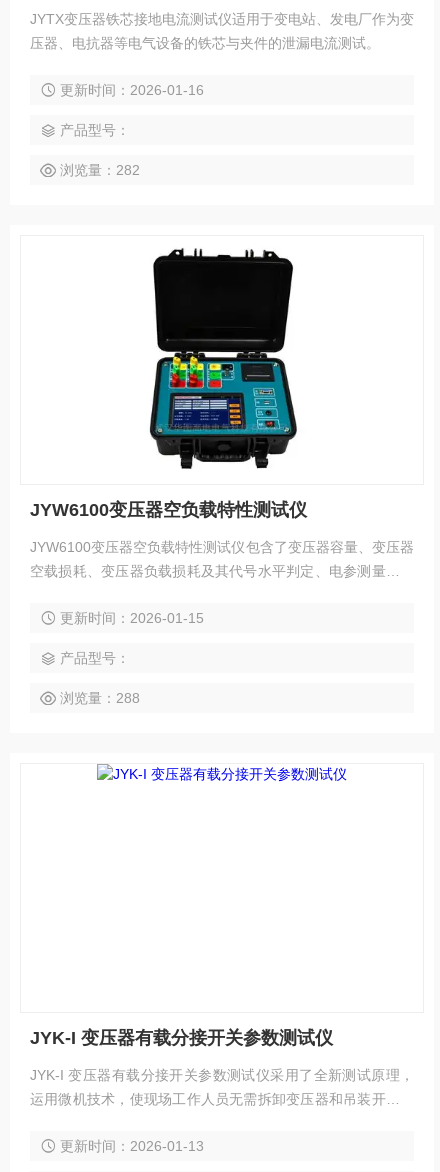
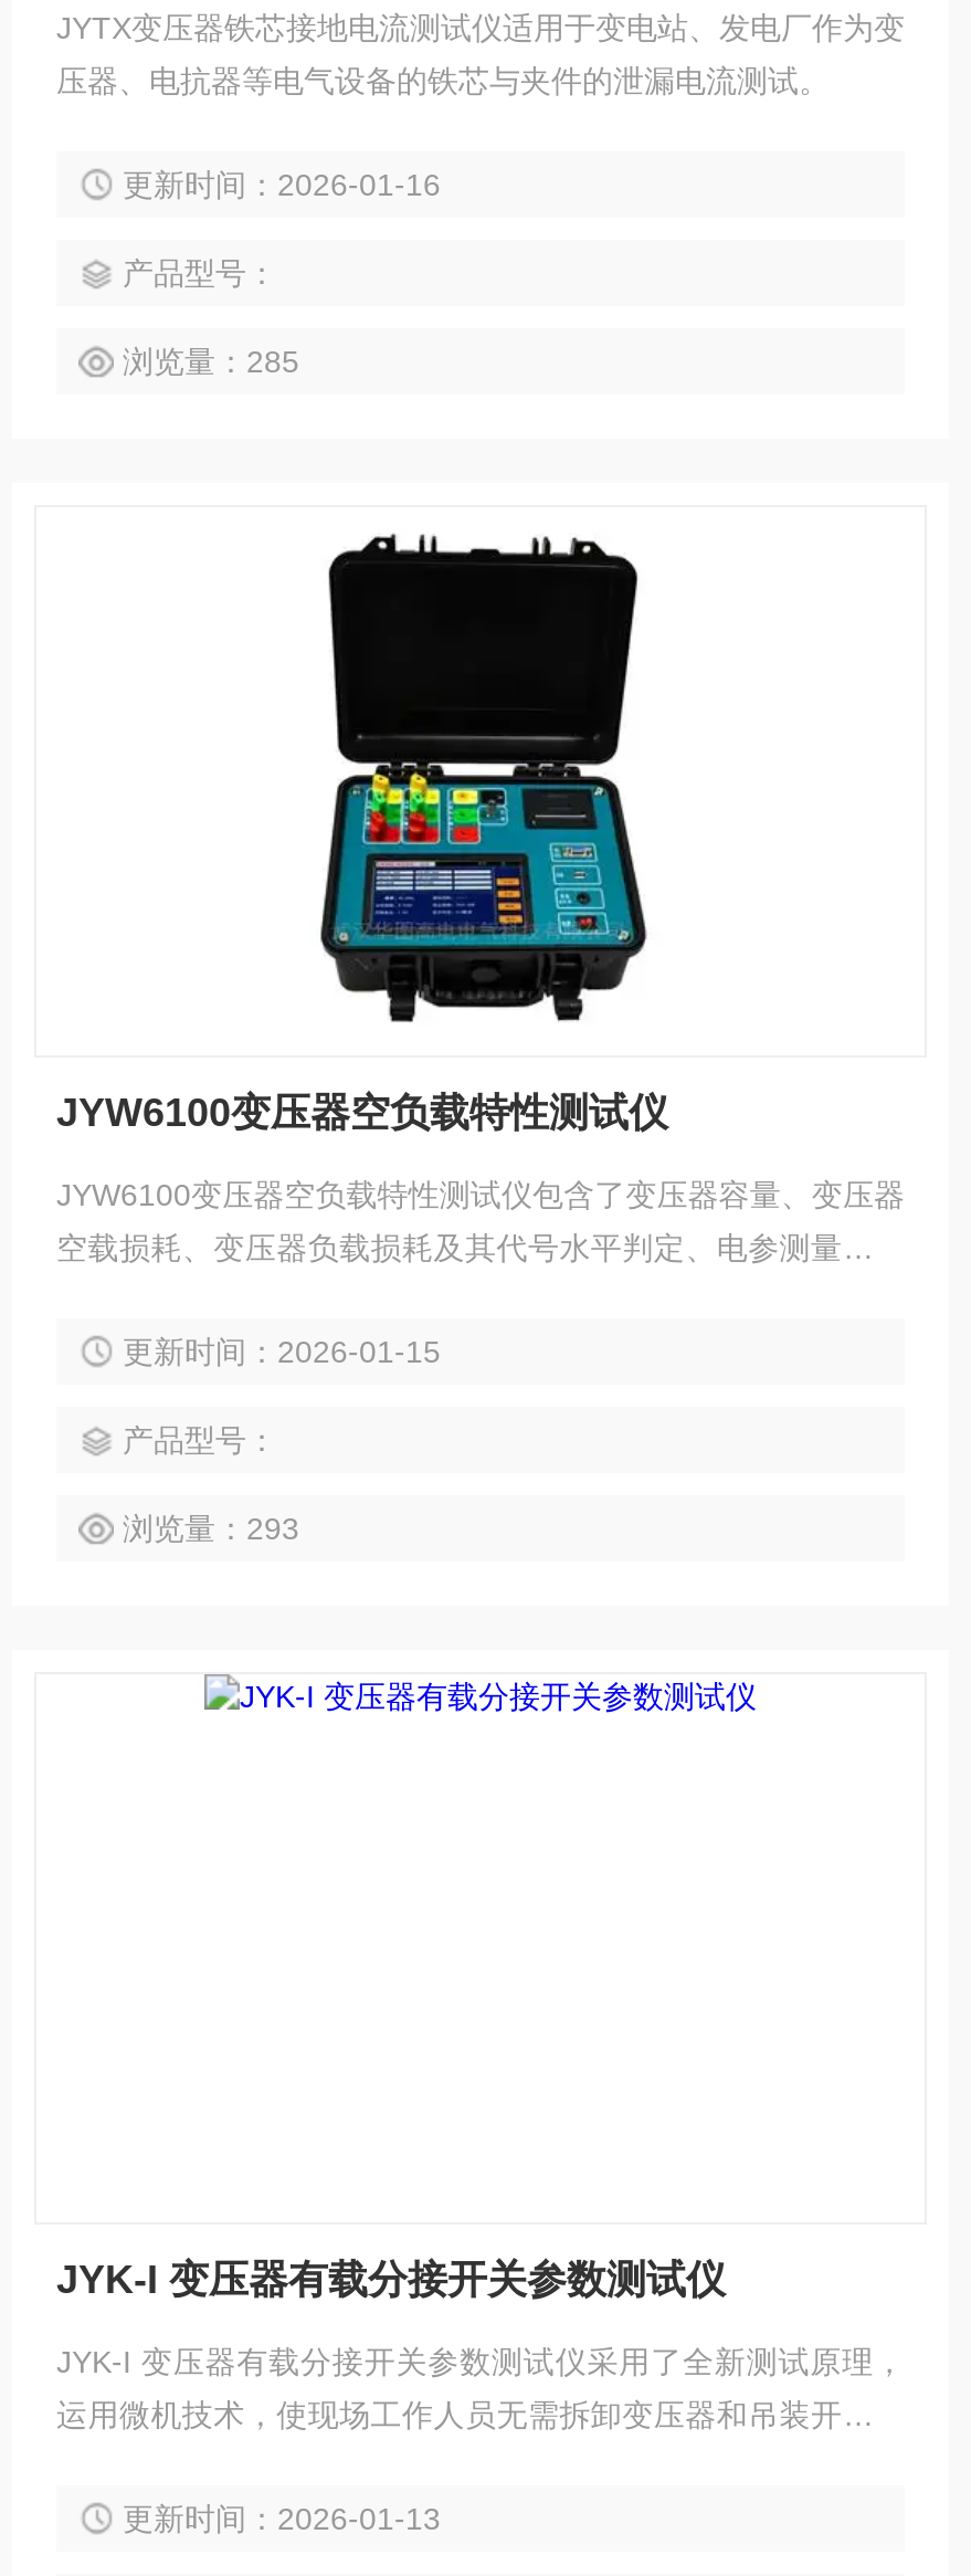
- 浏览量：282
+ 浏览量：285

- 浏览量：288
+ 浏览量：293
